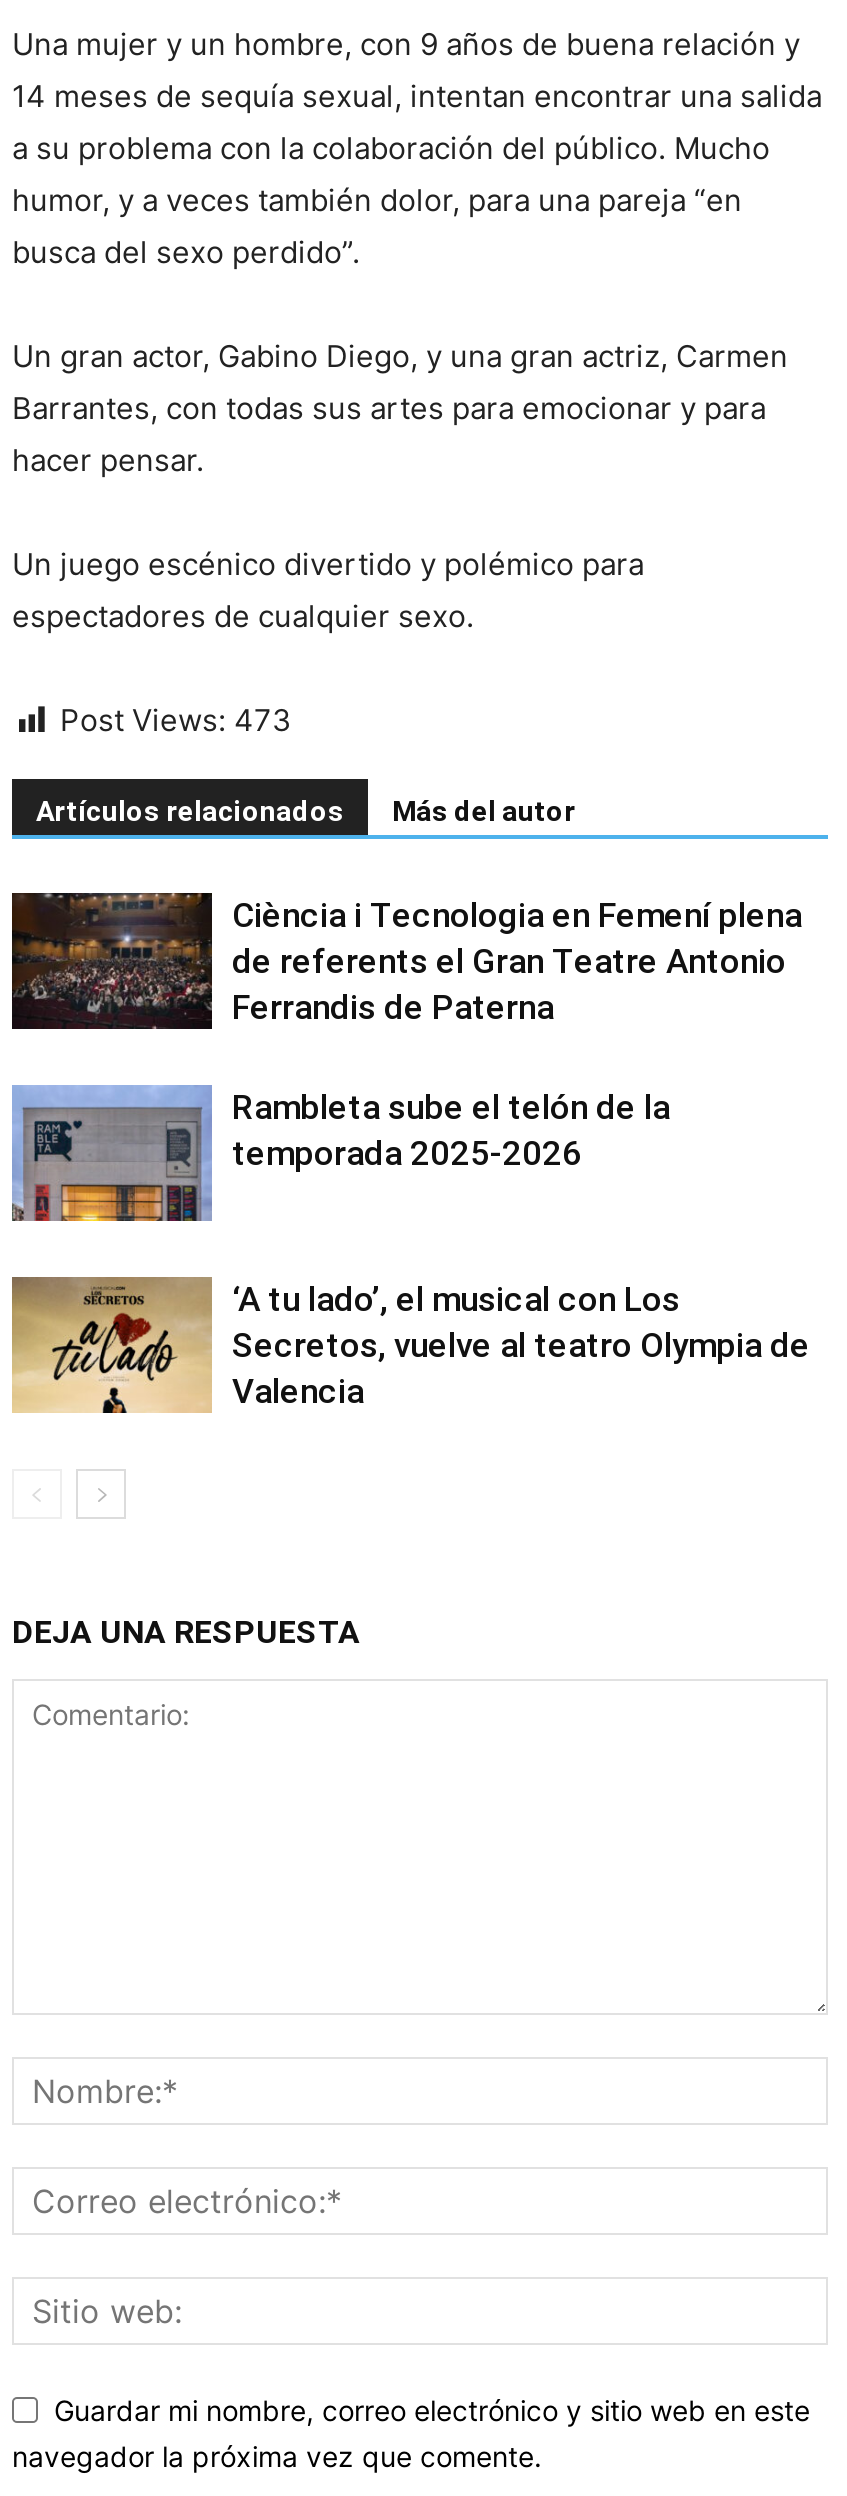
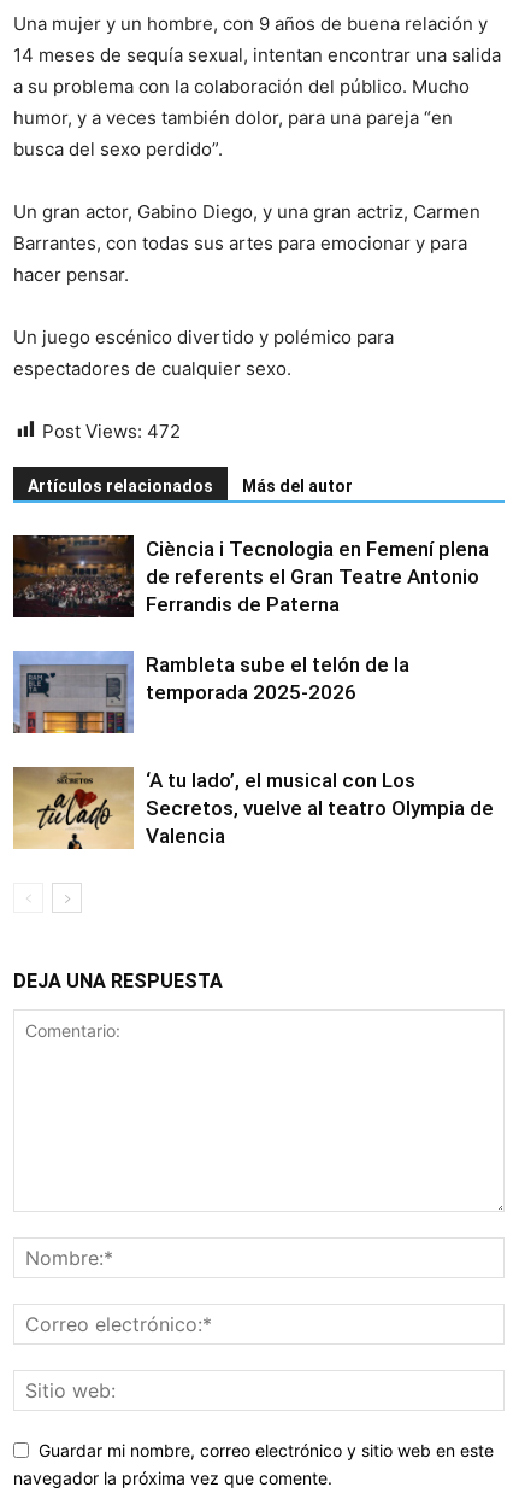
- Post Views: 473
+ Post Views: 472
